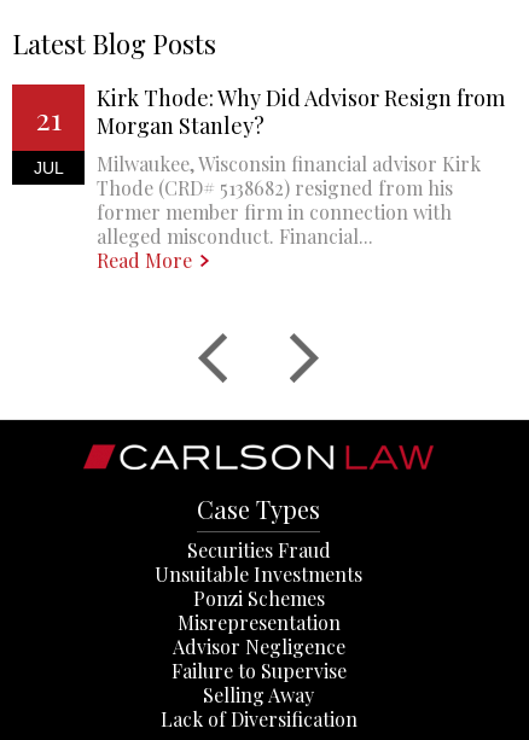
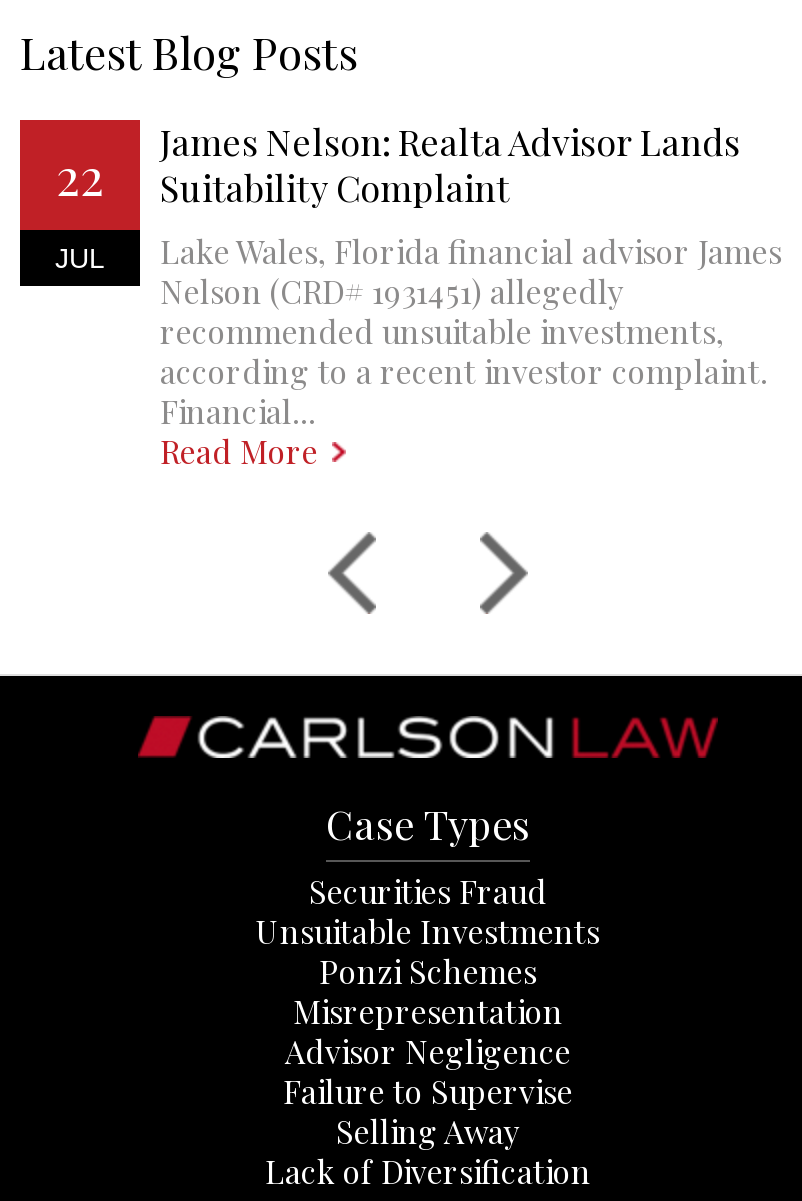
- Kirk Thode: Why Did Advisor Resign from
- Morgan Stanley?
- Milwaukee, Wisconsin financial advisor Kirk
- Thode (CRD# 5138682) resigned from his
- former member firm in connection with
- alleged misconduct. Financial...
+ James Nelson: Realta Advisor Lands
+ Suitability Complaint
+ Lake Wales, Florida financial advisor James
+ Nelson (CRD# 1931451) allegedly
+ recommended unsuitable investments,
+ according to a recent investor complaint.
+ Financial...

- 21
+ 22

moved down: Read More
